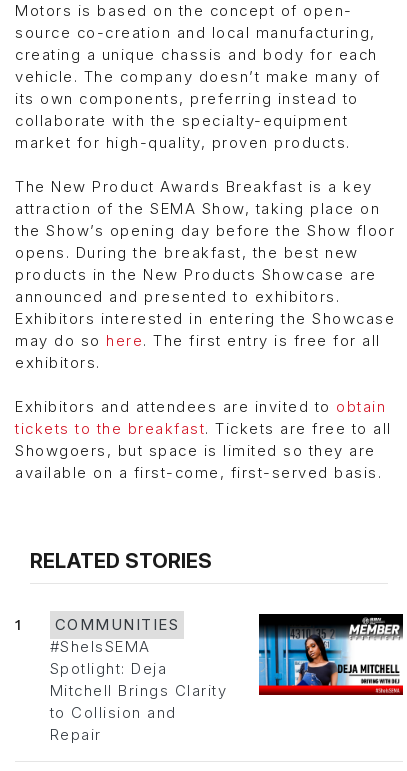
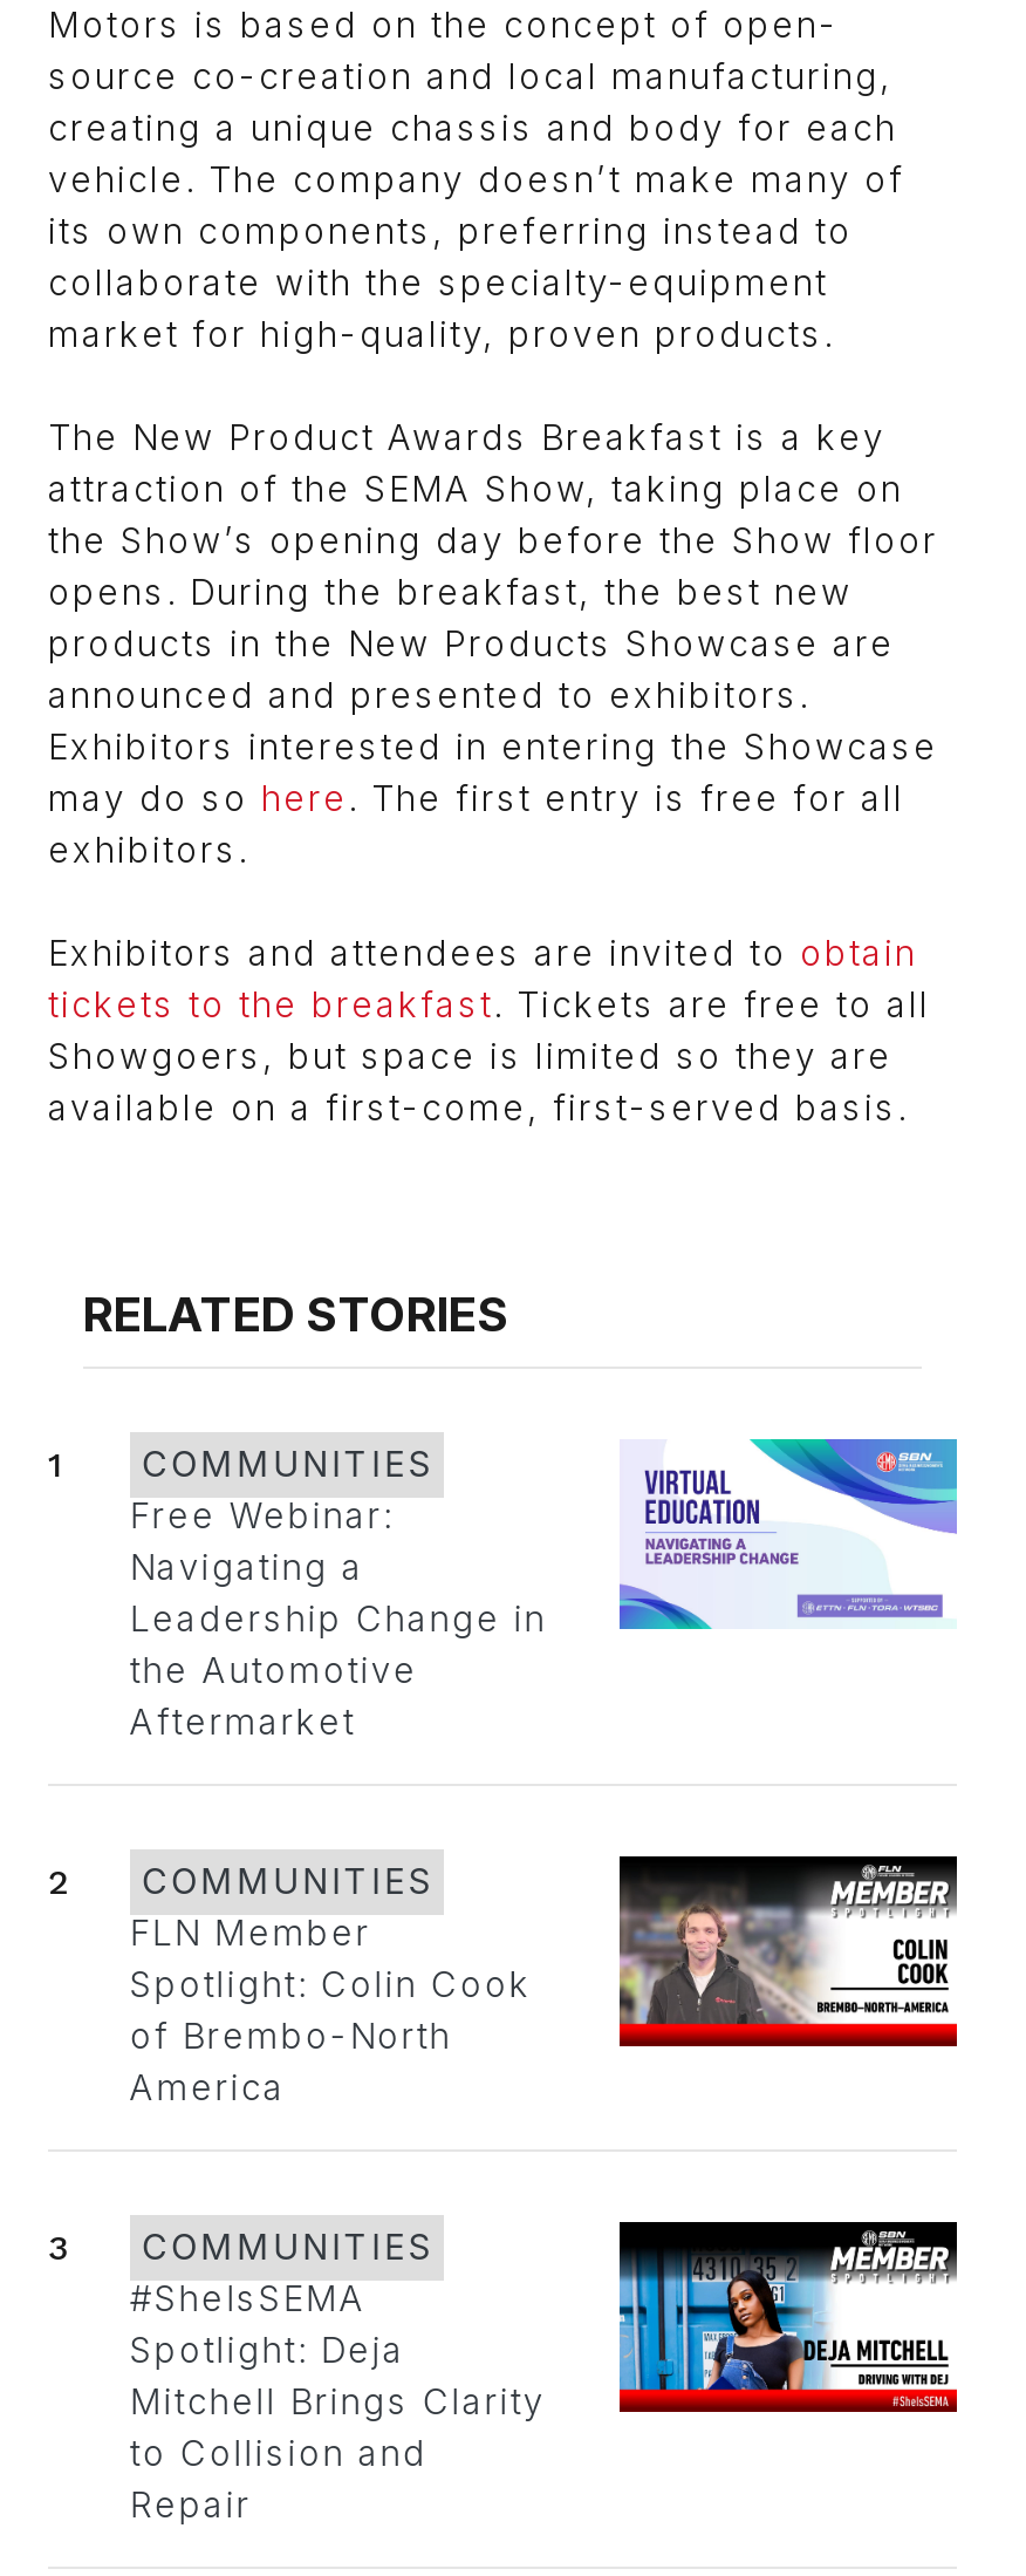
+ [image]
+ Free Webinar:
+ Navigating a
+ Leadership Change in
+ the Automotive
+ Aftermarket

+ [image]
+ 2
+ COMMUNITIES
+ FLN Member
+ Spotlight: Colin Cook
+ of Brembo-North
+ America

+ 3
+ COMMUNITIES
